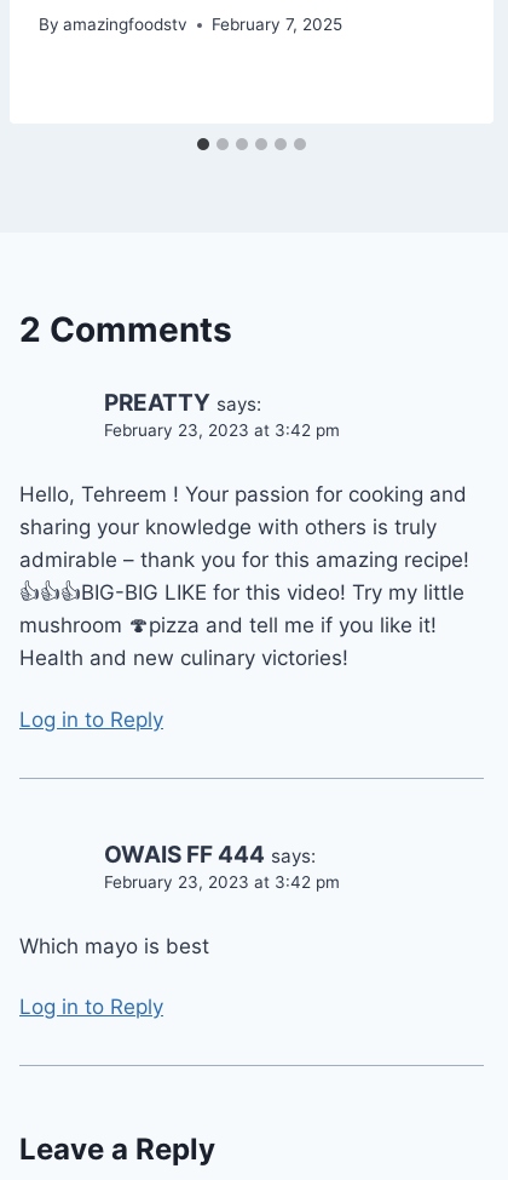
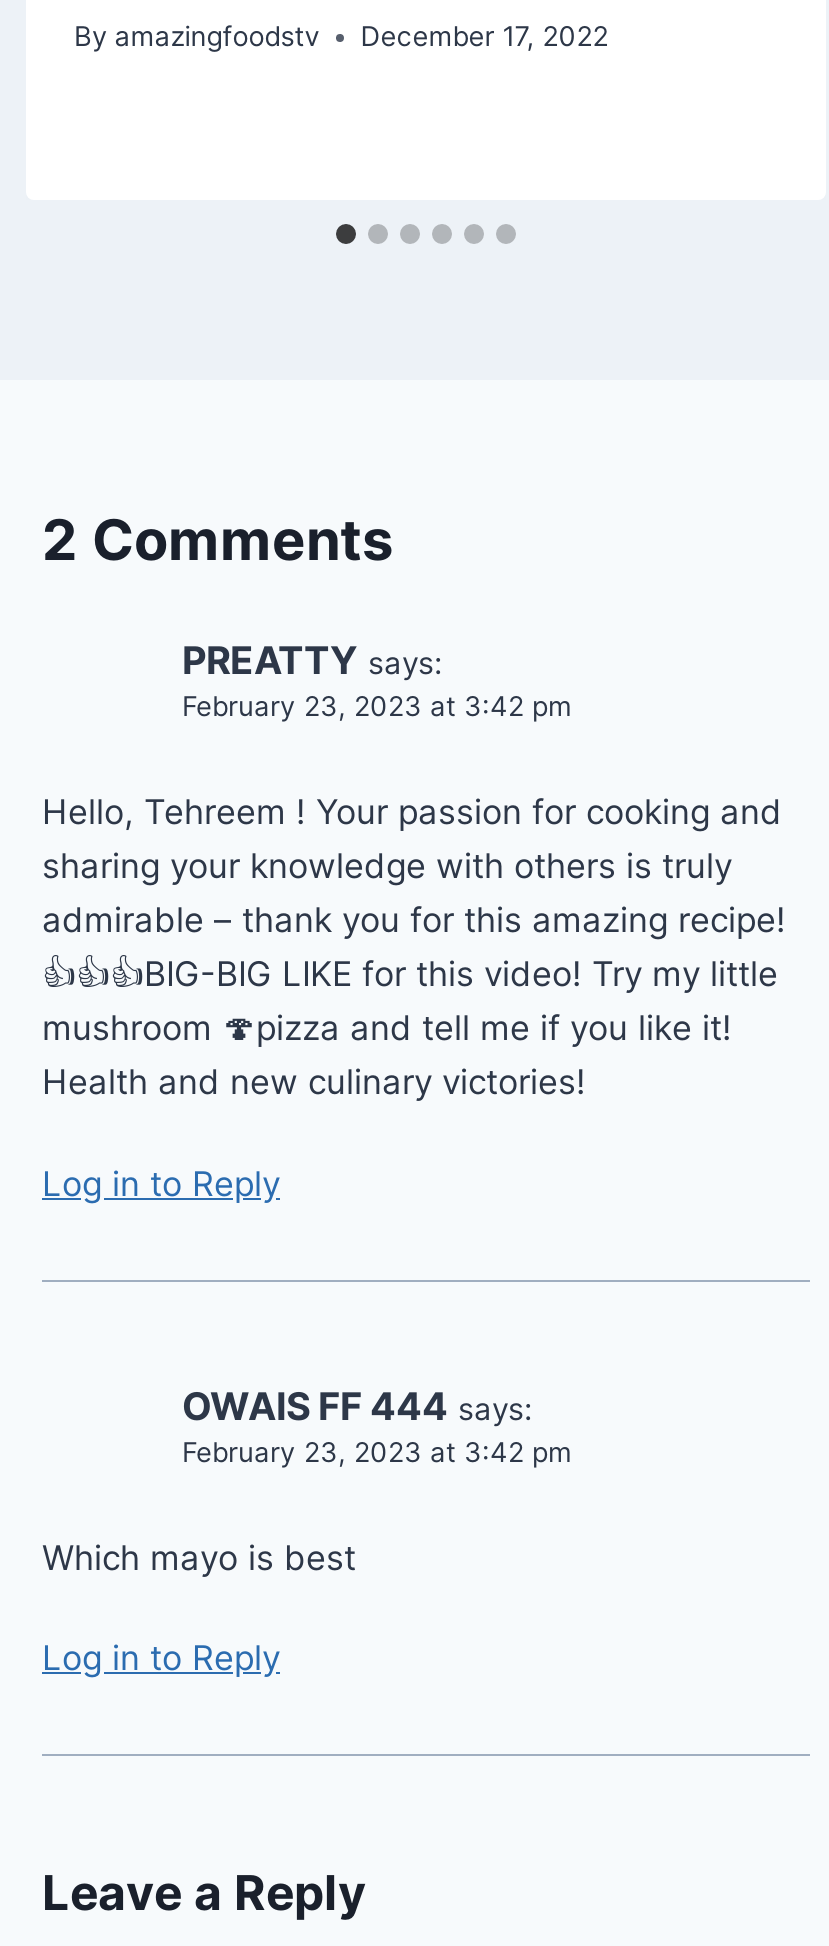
- By amazingfoodstv February 7, 2025
+ By amazingfoodstv December 17, 2022
